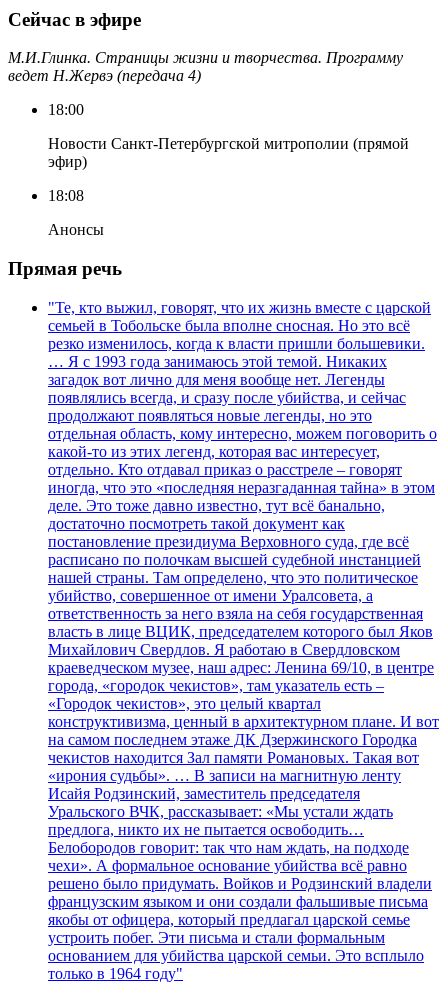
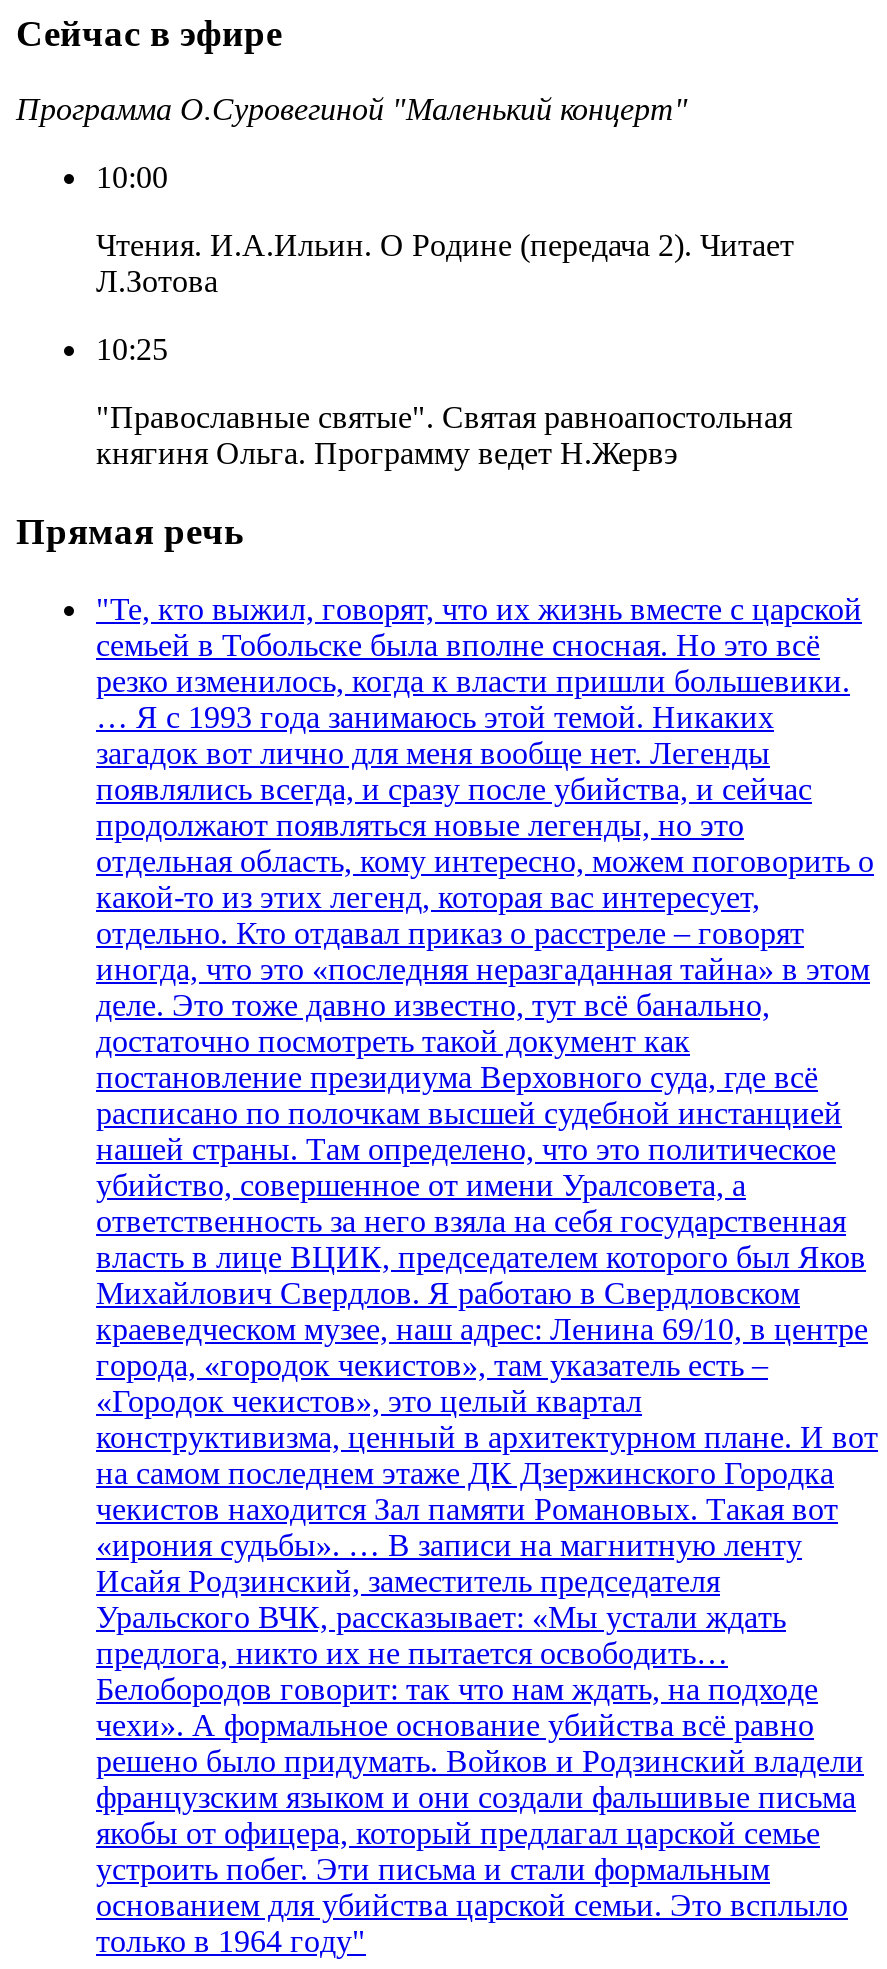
- М.И.Глинка. Страницы жизни и творчества. Программу
- ведет Н.Жервэ (передача 4)
+ Программа О.Суровегиной "Маленький концерт"

- 18:00
+ 10:00

- Новости Санкт-Петербургской митрополии (прямой
- эфир)
+ Чтения. И.А.Ильин. О Родине (передача 2). Читает
+ Л.Зотова

- 18:08
+ 10:25

- Анонсы
+ "Православные святые". Святая равноапостольная
+ княгиня Ольга. Программу ведет Н.Жервэ
